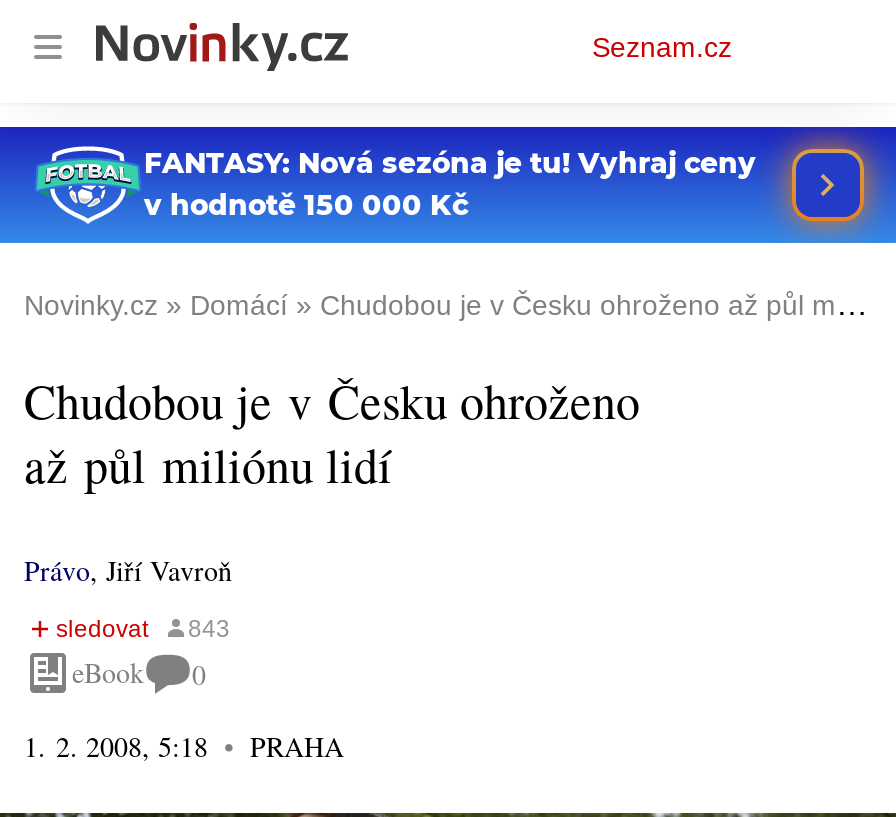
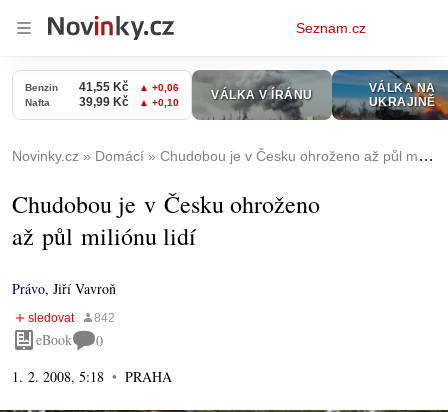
- [image]
+ [image]
